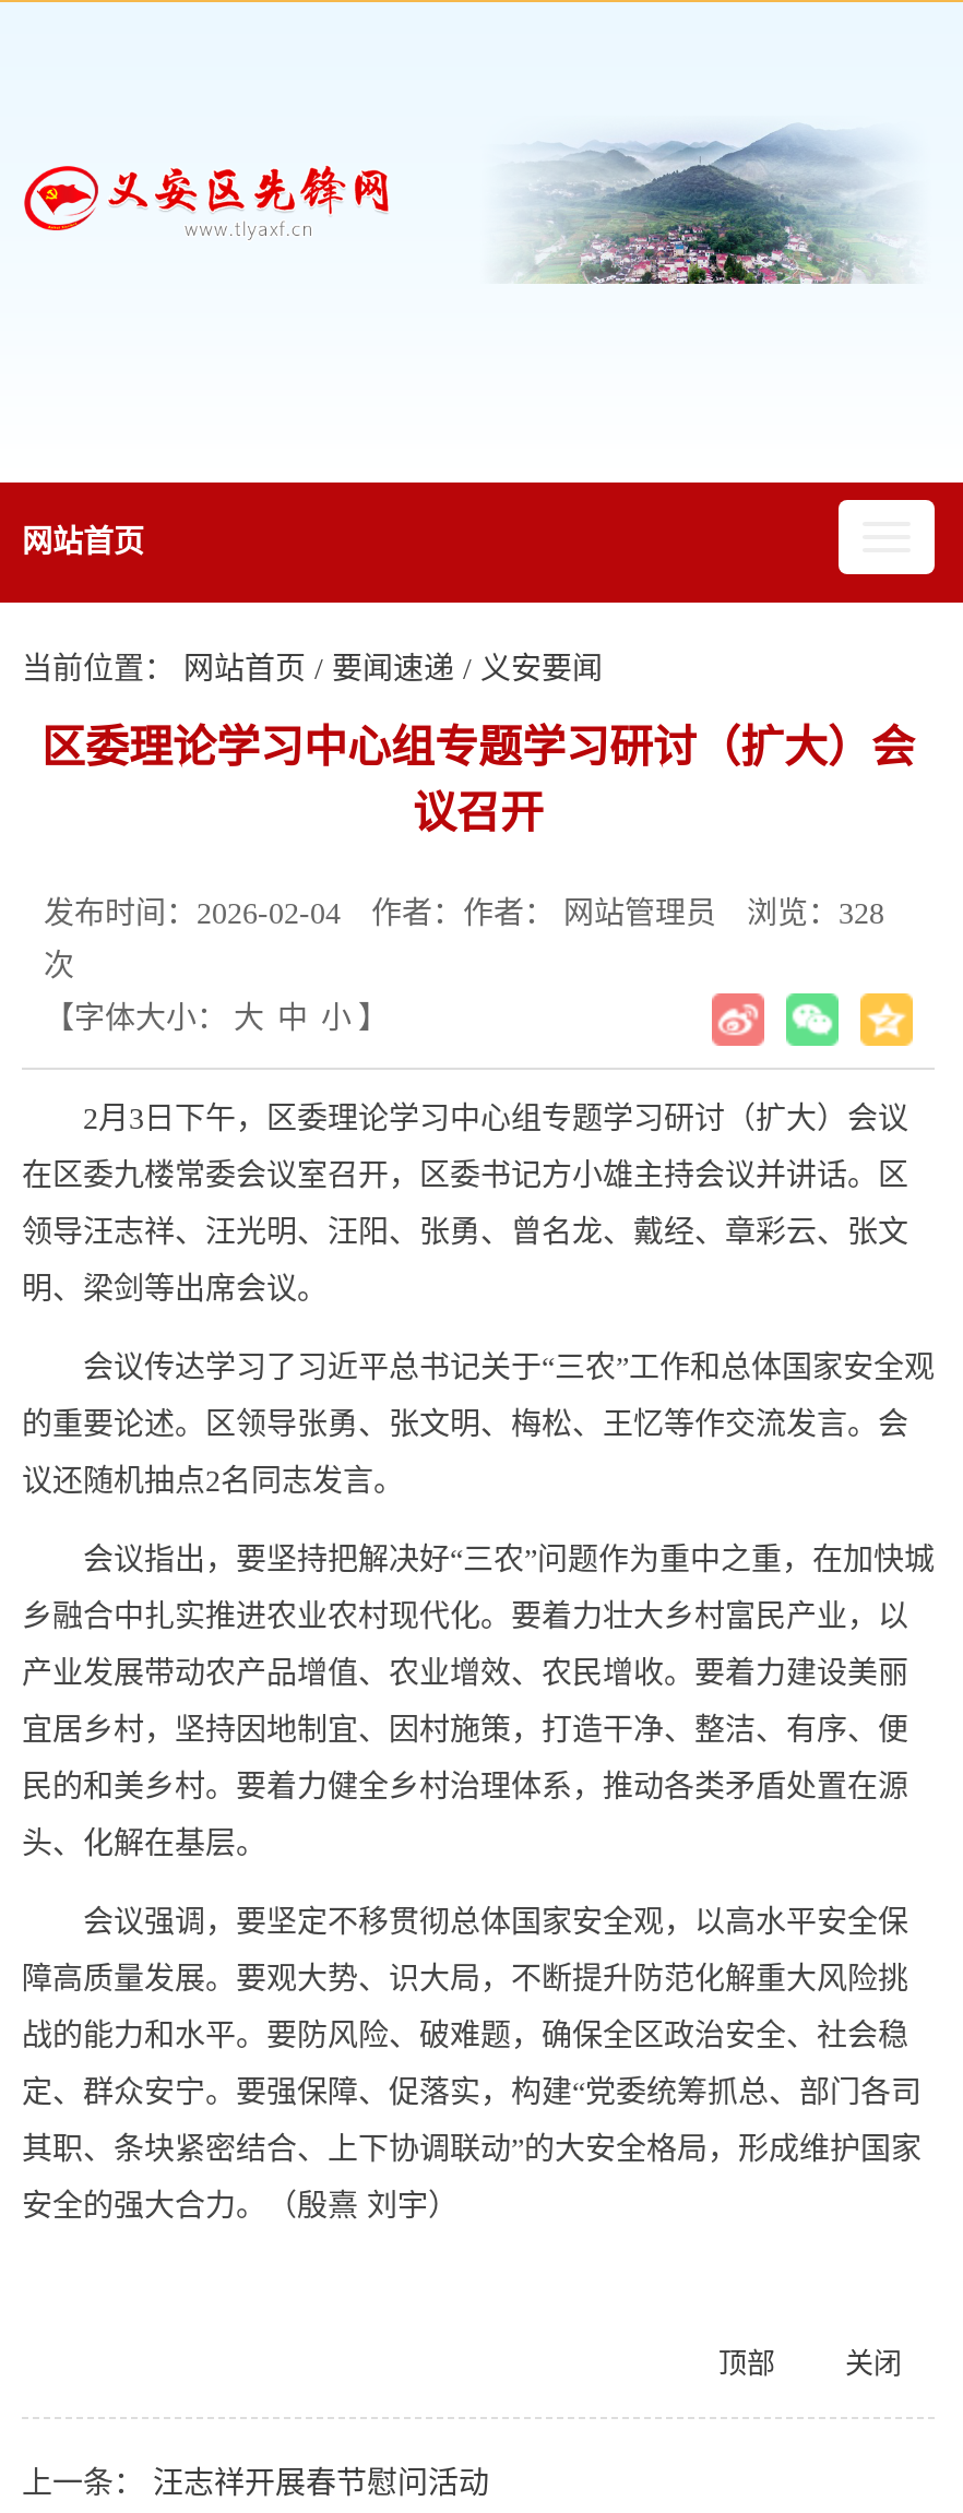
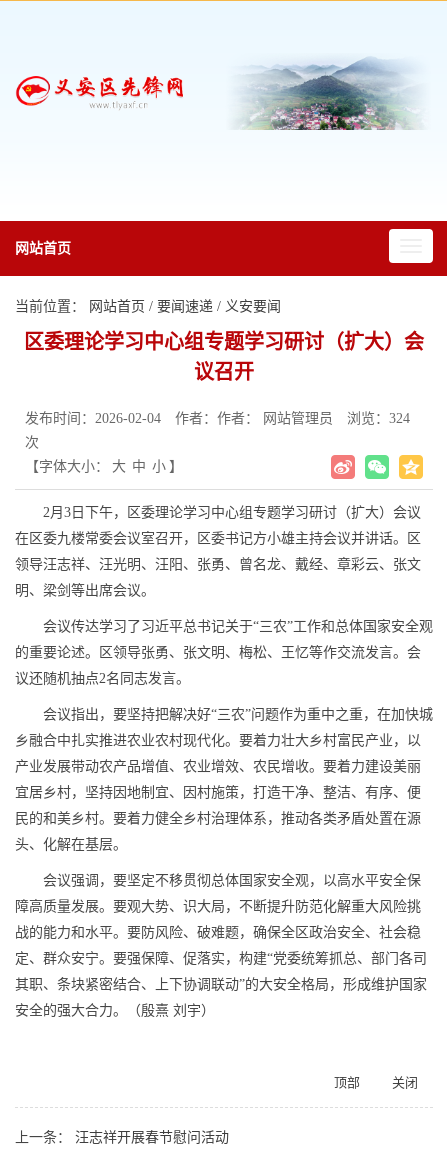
- 发布时间：2026-02-04 作者：作者： 网站管理员 浏览：328
+ 发布时间：2026-02-04 作者：作者： 网站管理员 浏览：324
